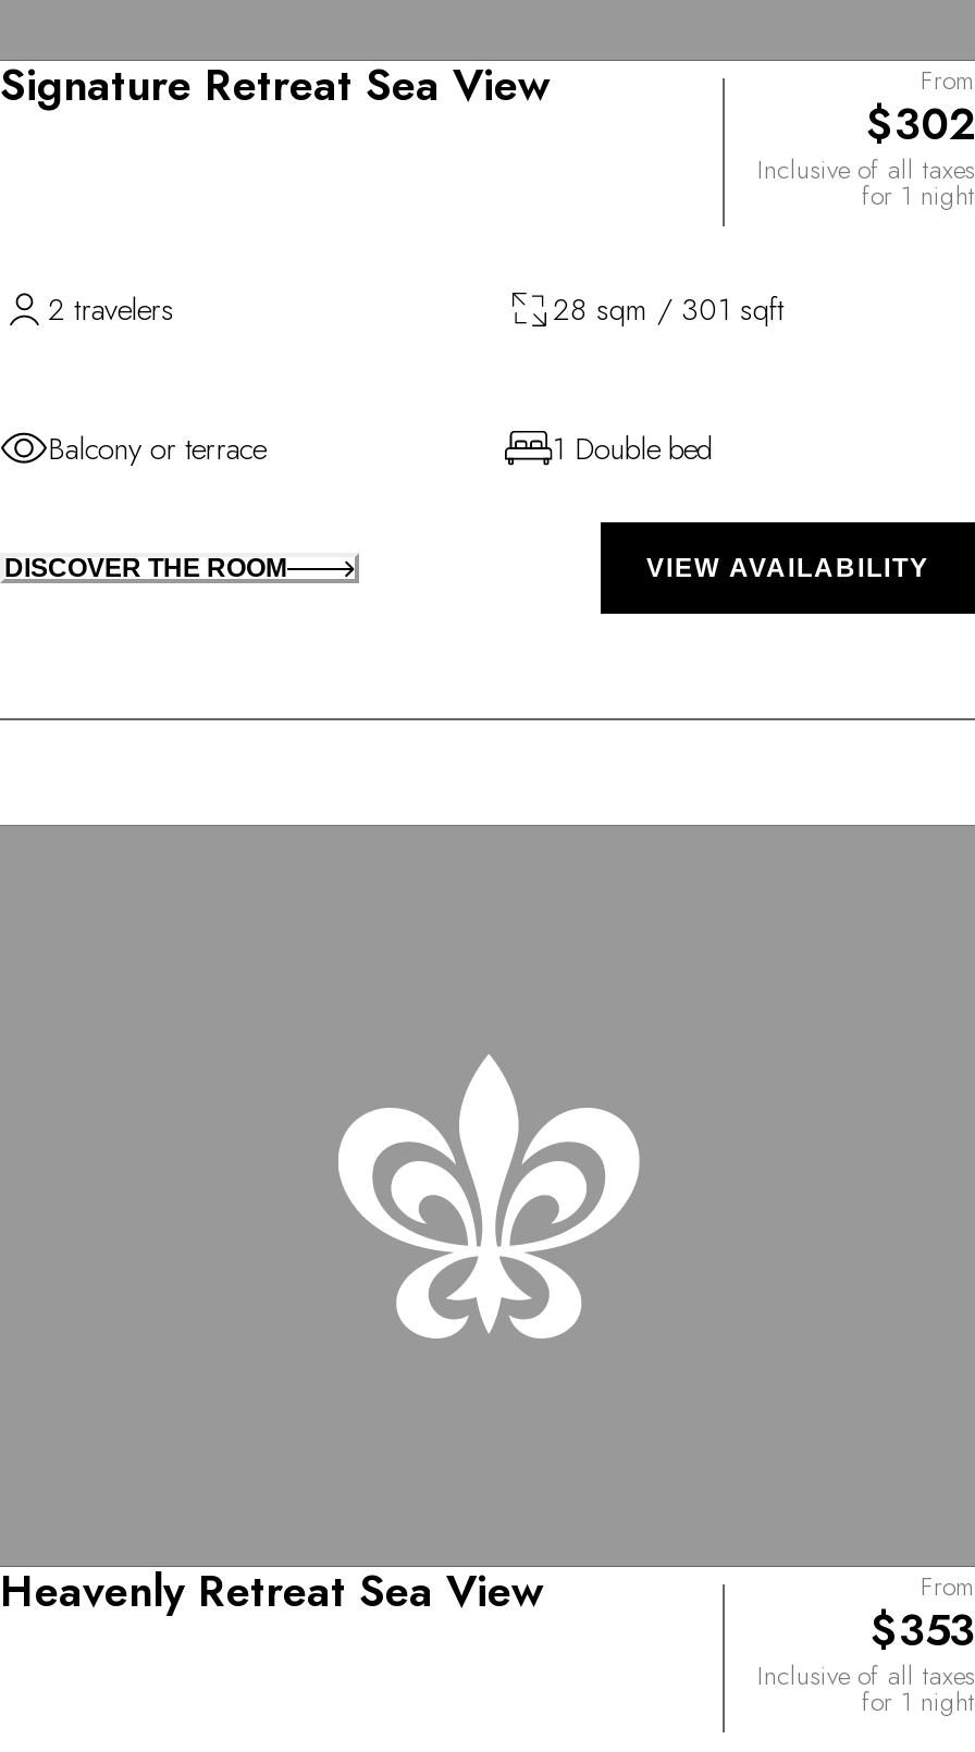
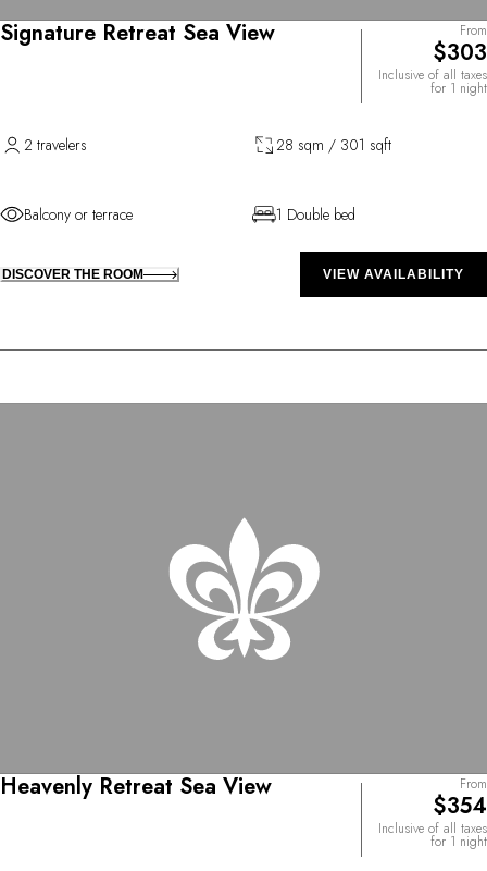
- $302
+ $303

- $353
+ $354
